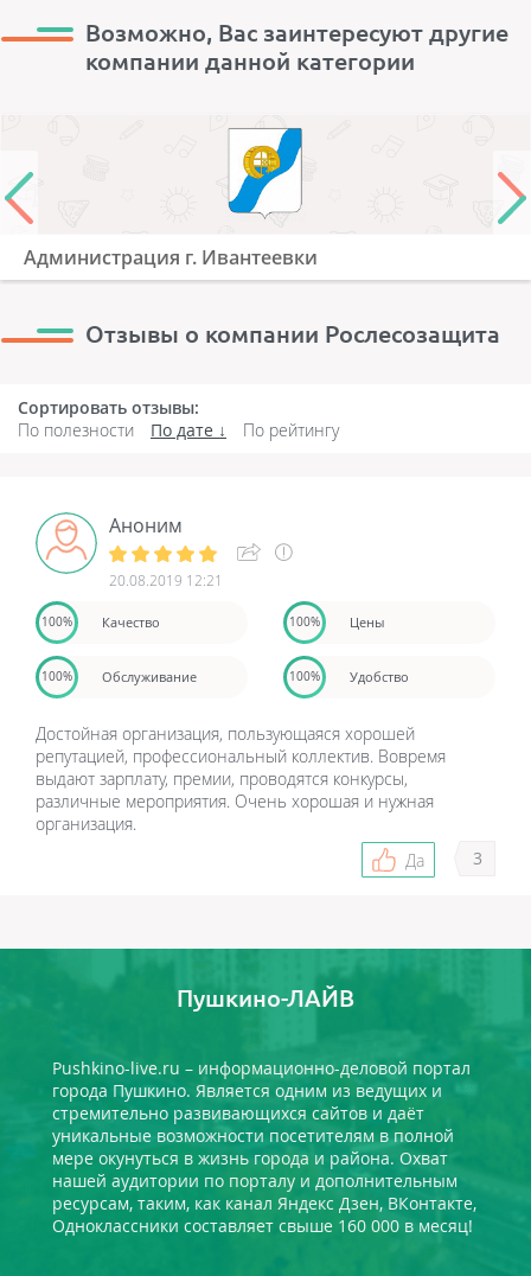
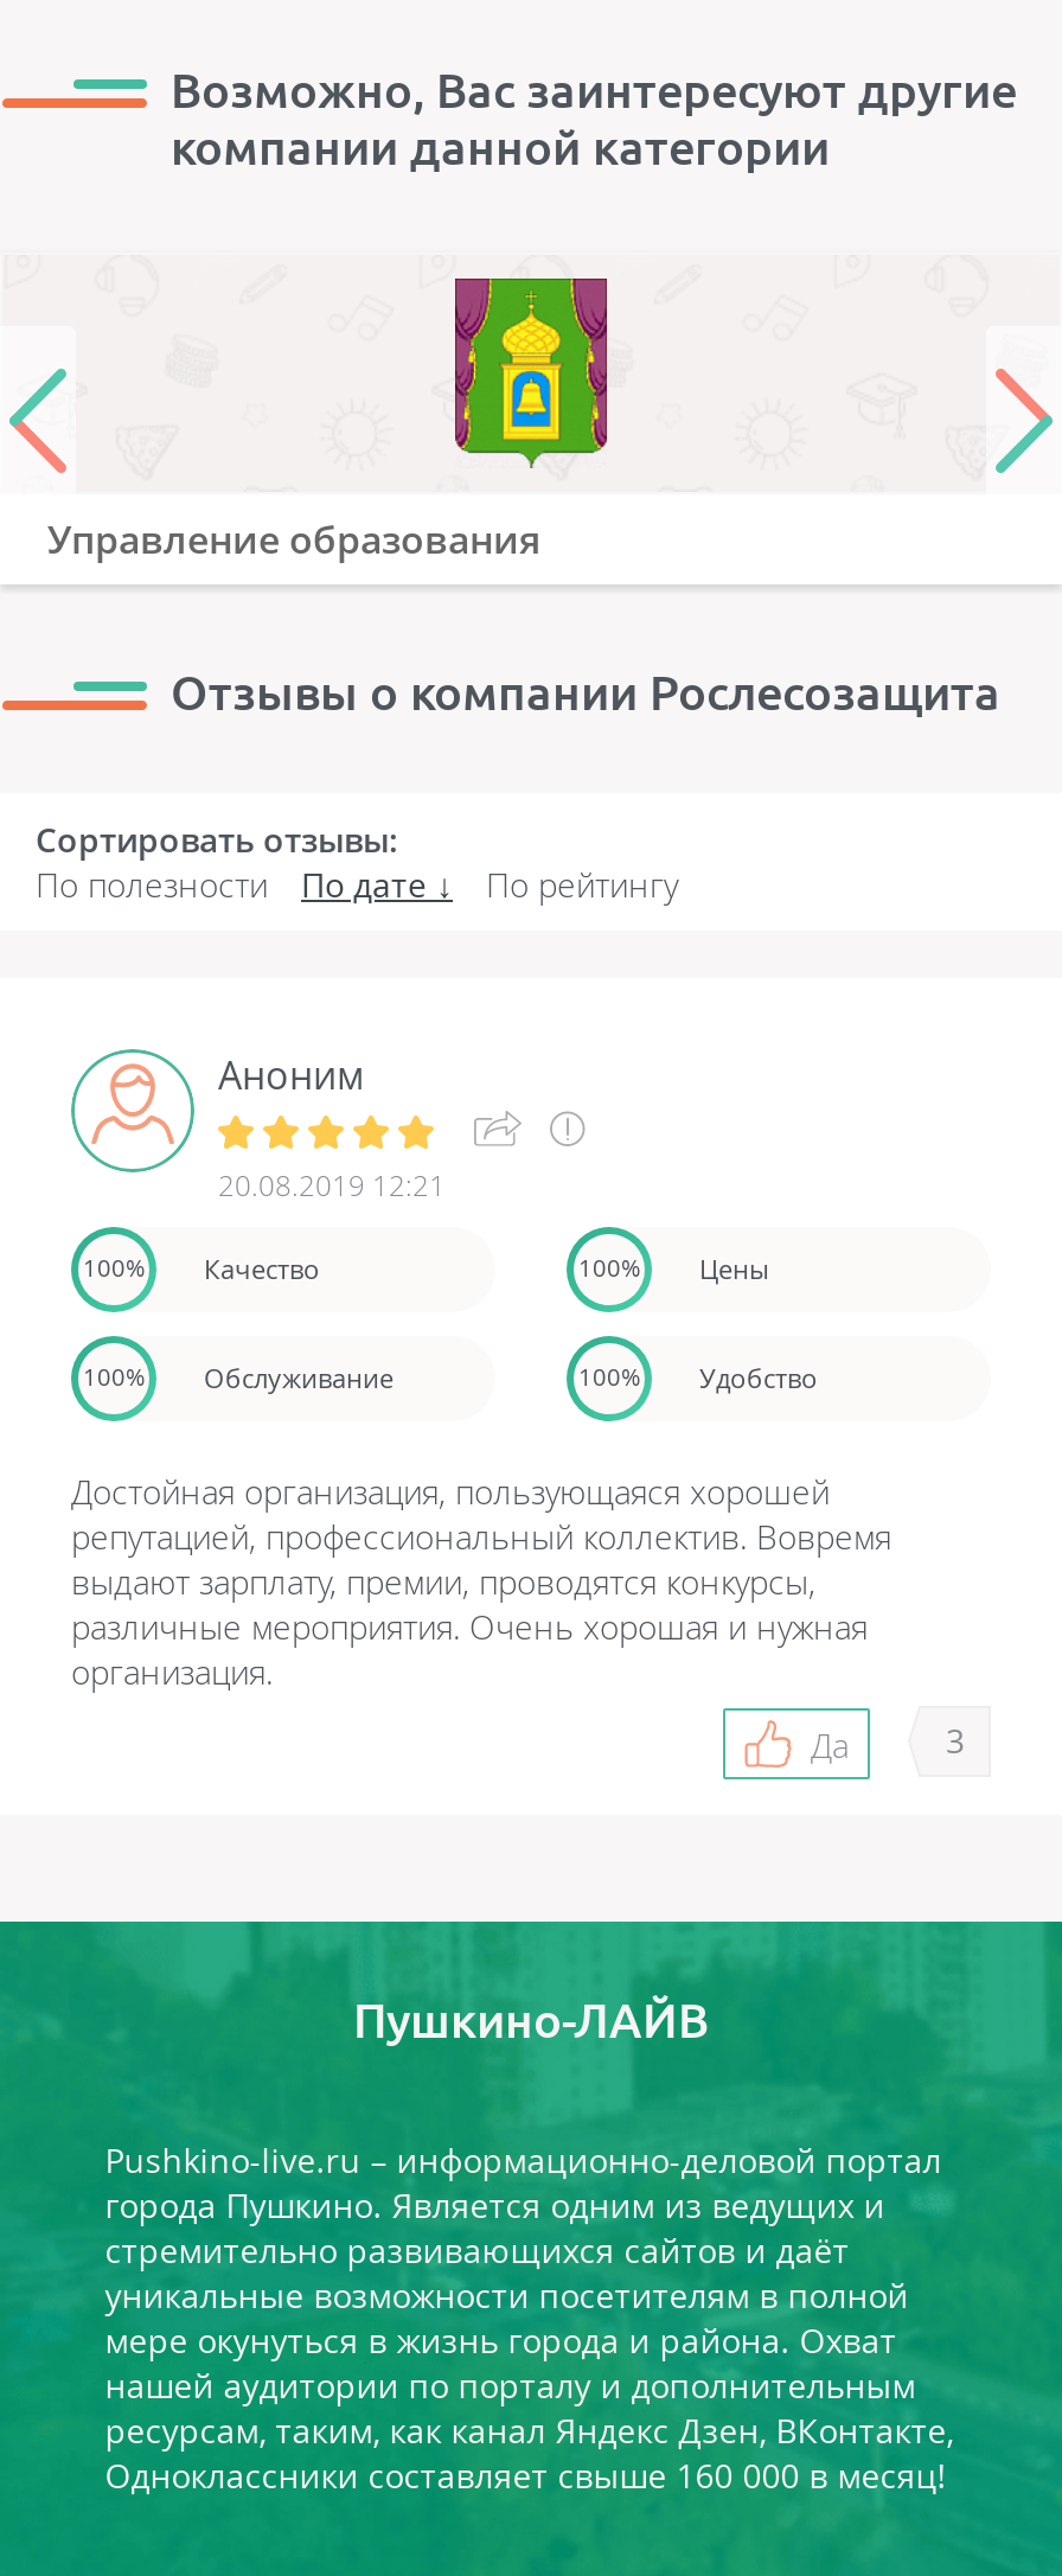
- [image]
- Администрация г. Ивантеевки
+ [image]
+ Управление образования
